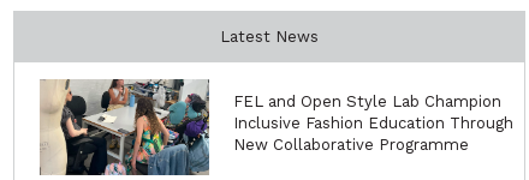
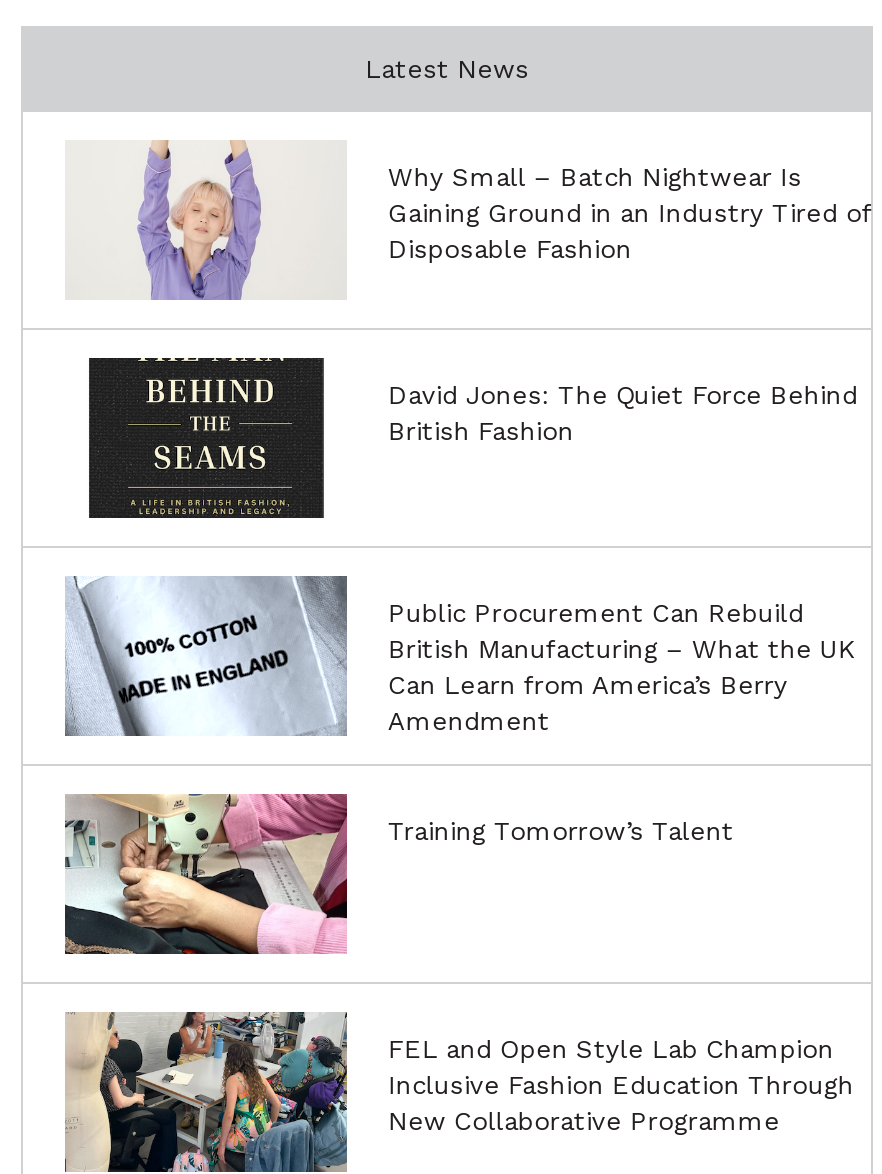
+ [image]
+ Public Procurement Can Rebuild
+ British Manufacturing – What the UK
+ Can Learn from America’s Berry
+ Amendment

+ [image]
+ Training Tomorrow’s Talent

+ [image]
+ Why Small – Batch Nightwear Is
+ Gaining Ground in an Industry Tired of
+ Disposable Fashion

+ [image]
+ David Jones: The Quiet Force Behind
+ British Fashion
